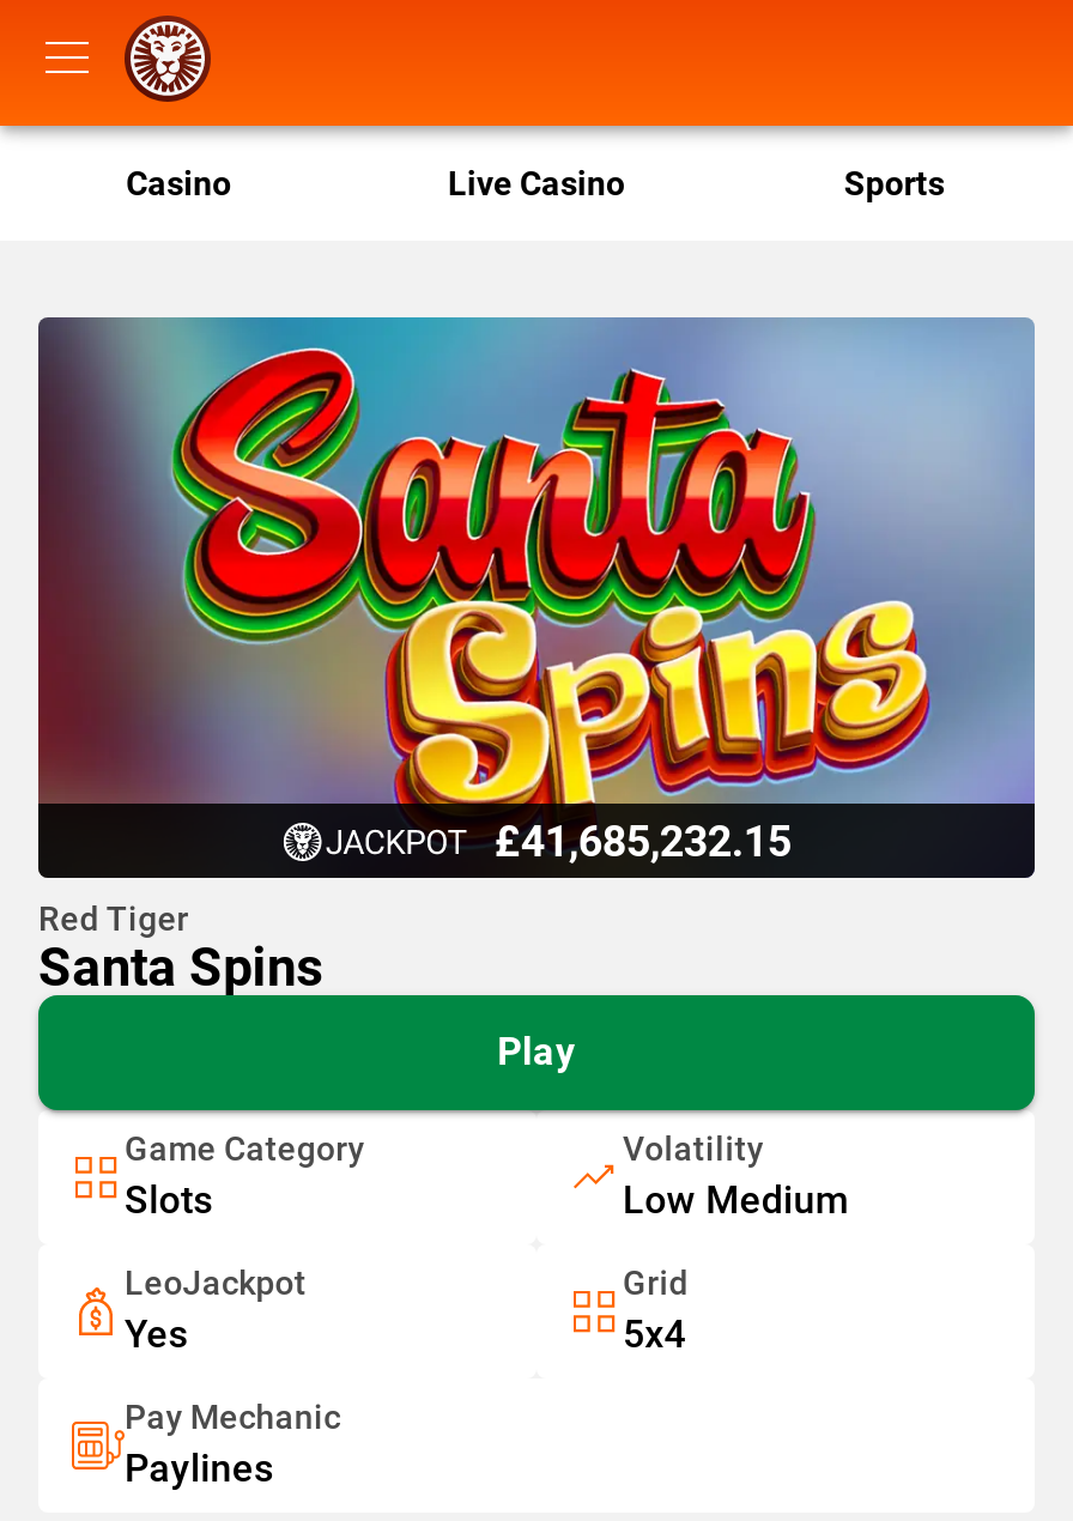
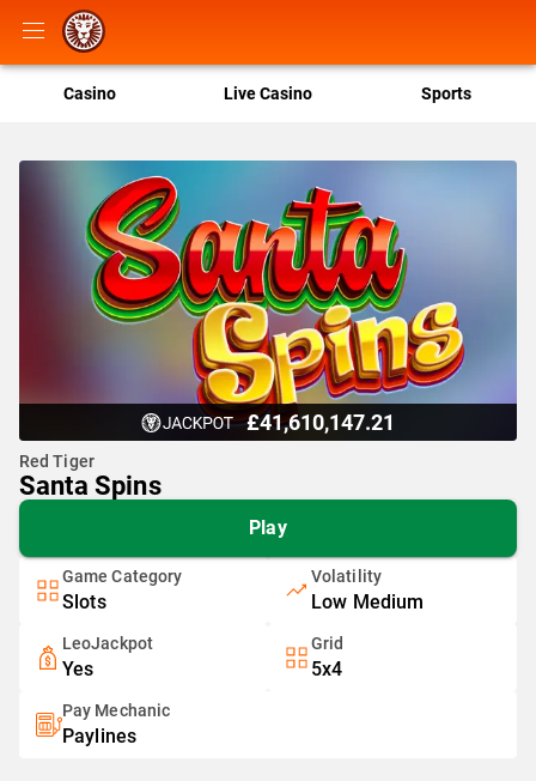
- £41,685,232.15
+ £41,610,147.21
